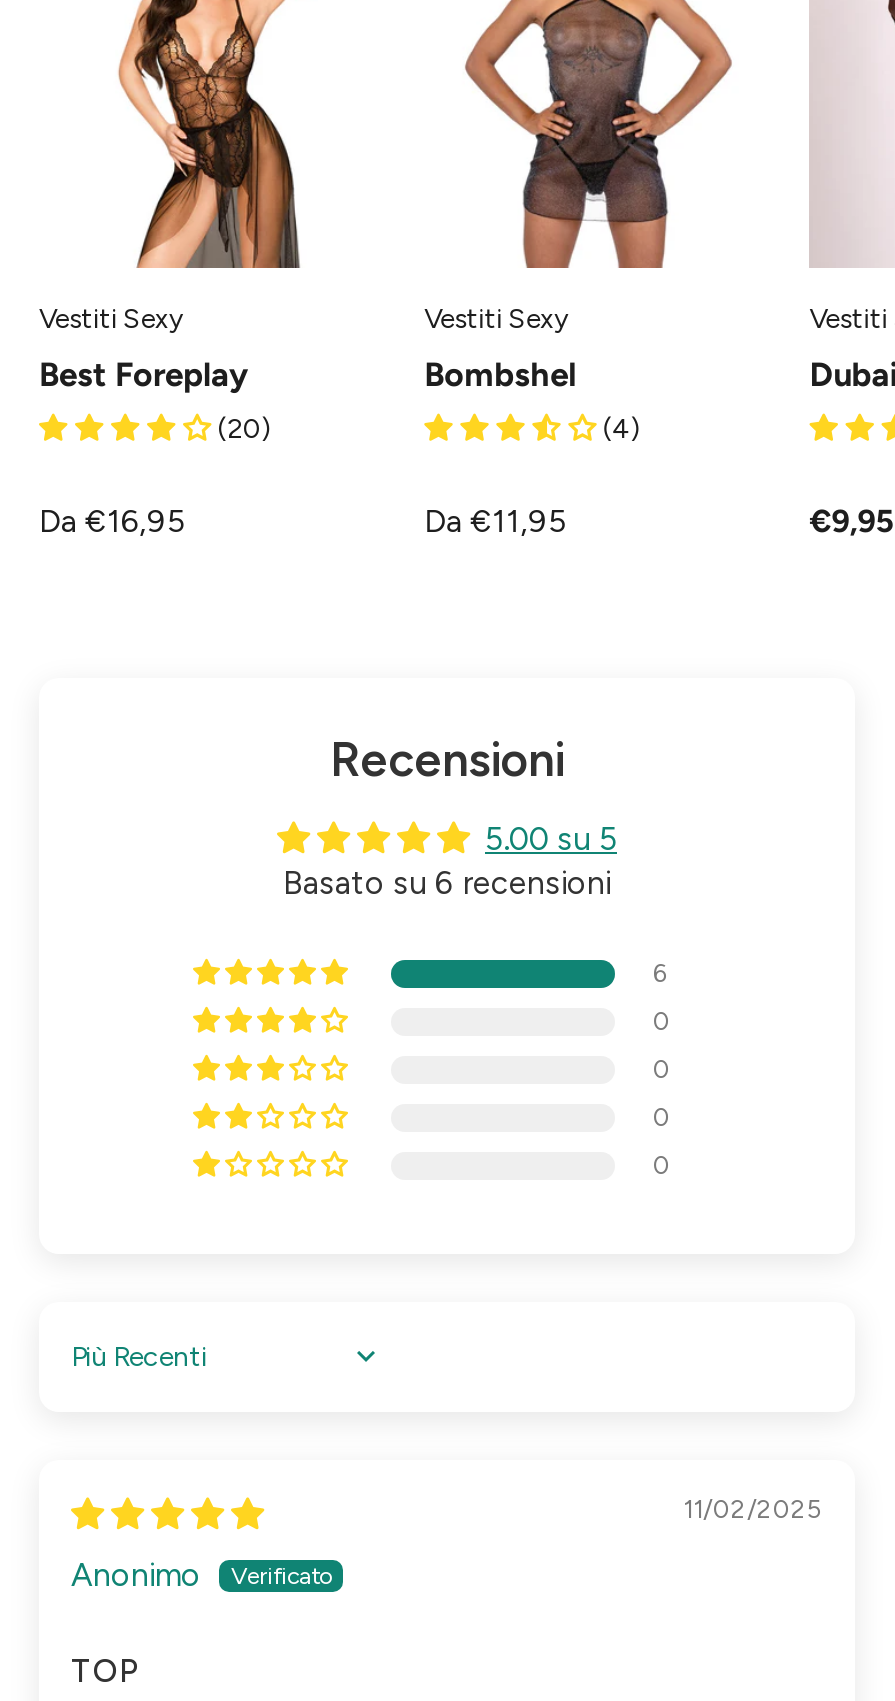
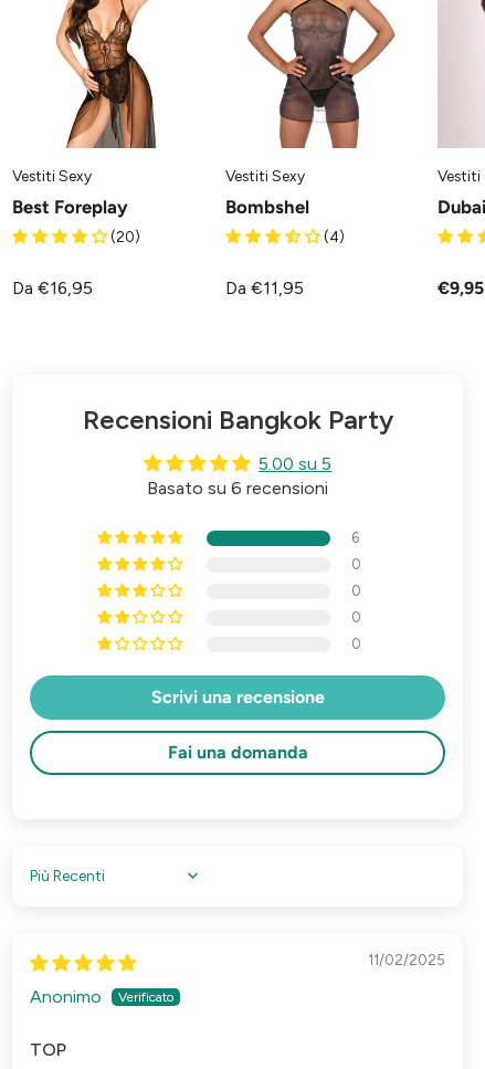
- Recensioni
+ Recensioni Bangkok Party

+ Scrivi una recensione
+ Fai una domanda
